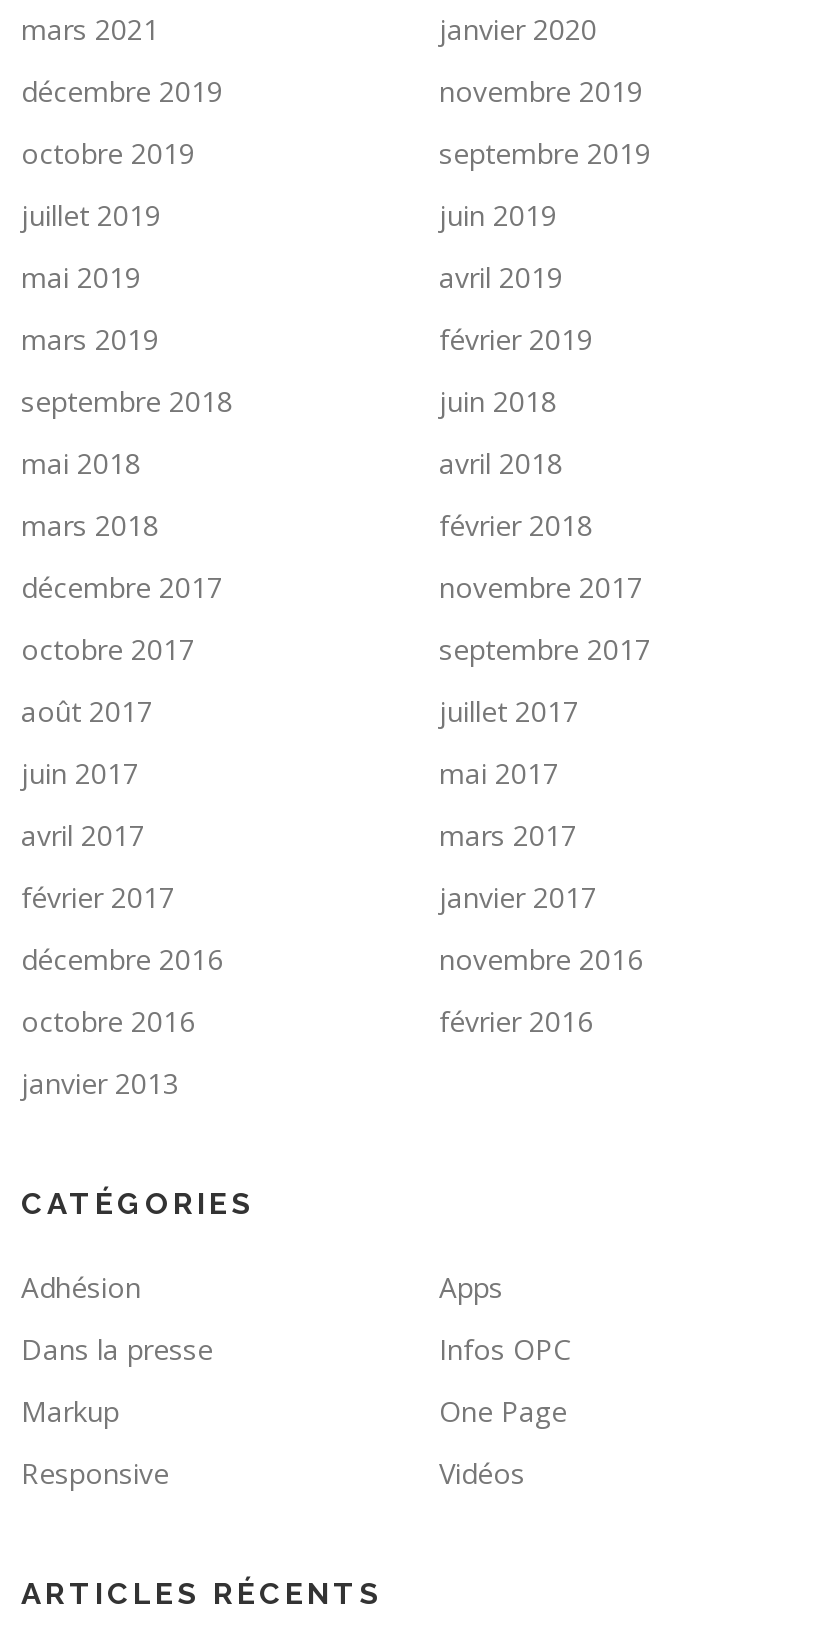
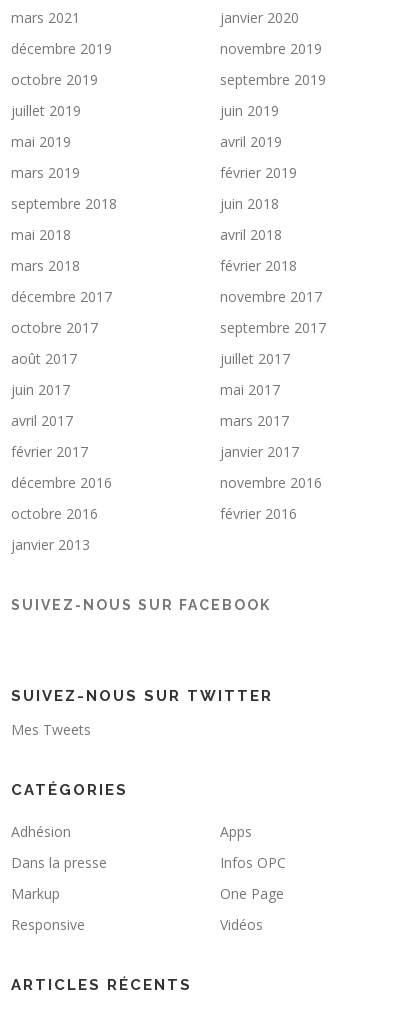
+ SUIVEZ-NOUS SUR FACEBOOK

+ SUIVEZ-NOUS SUR TWITTER
+ Mes Tweets
